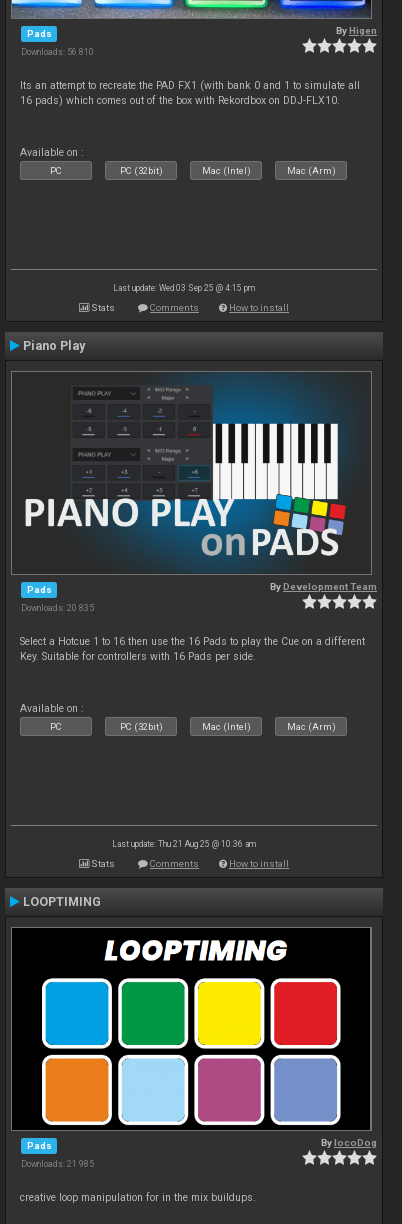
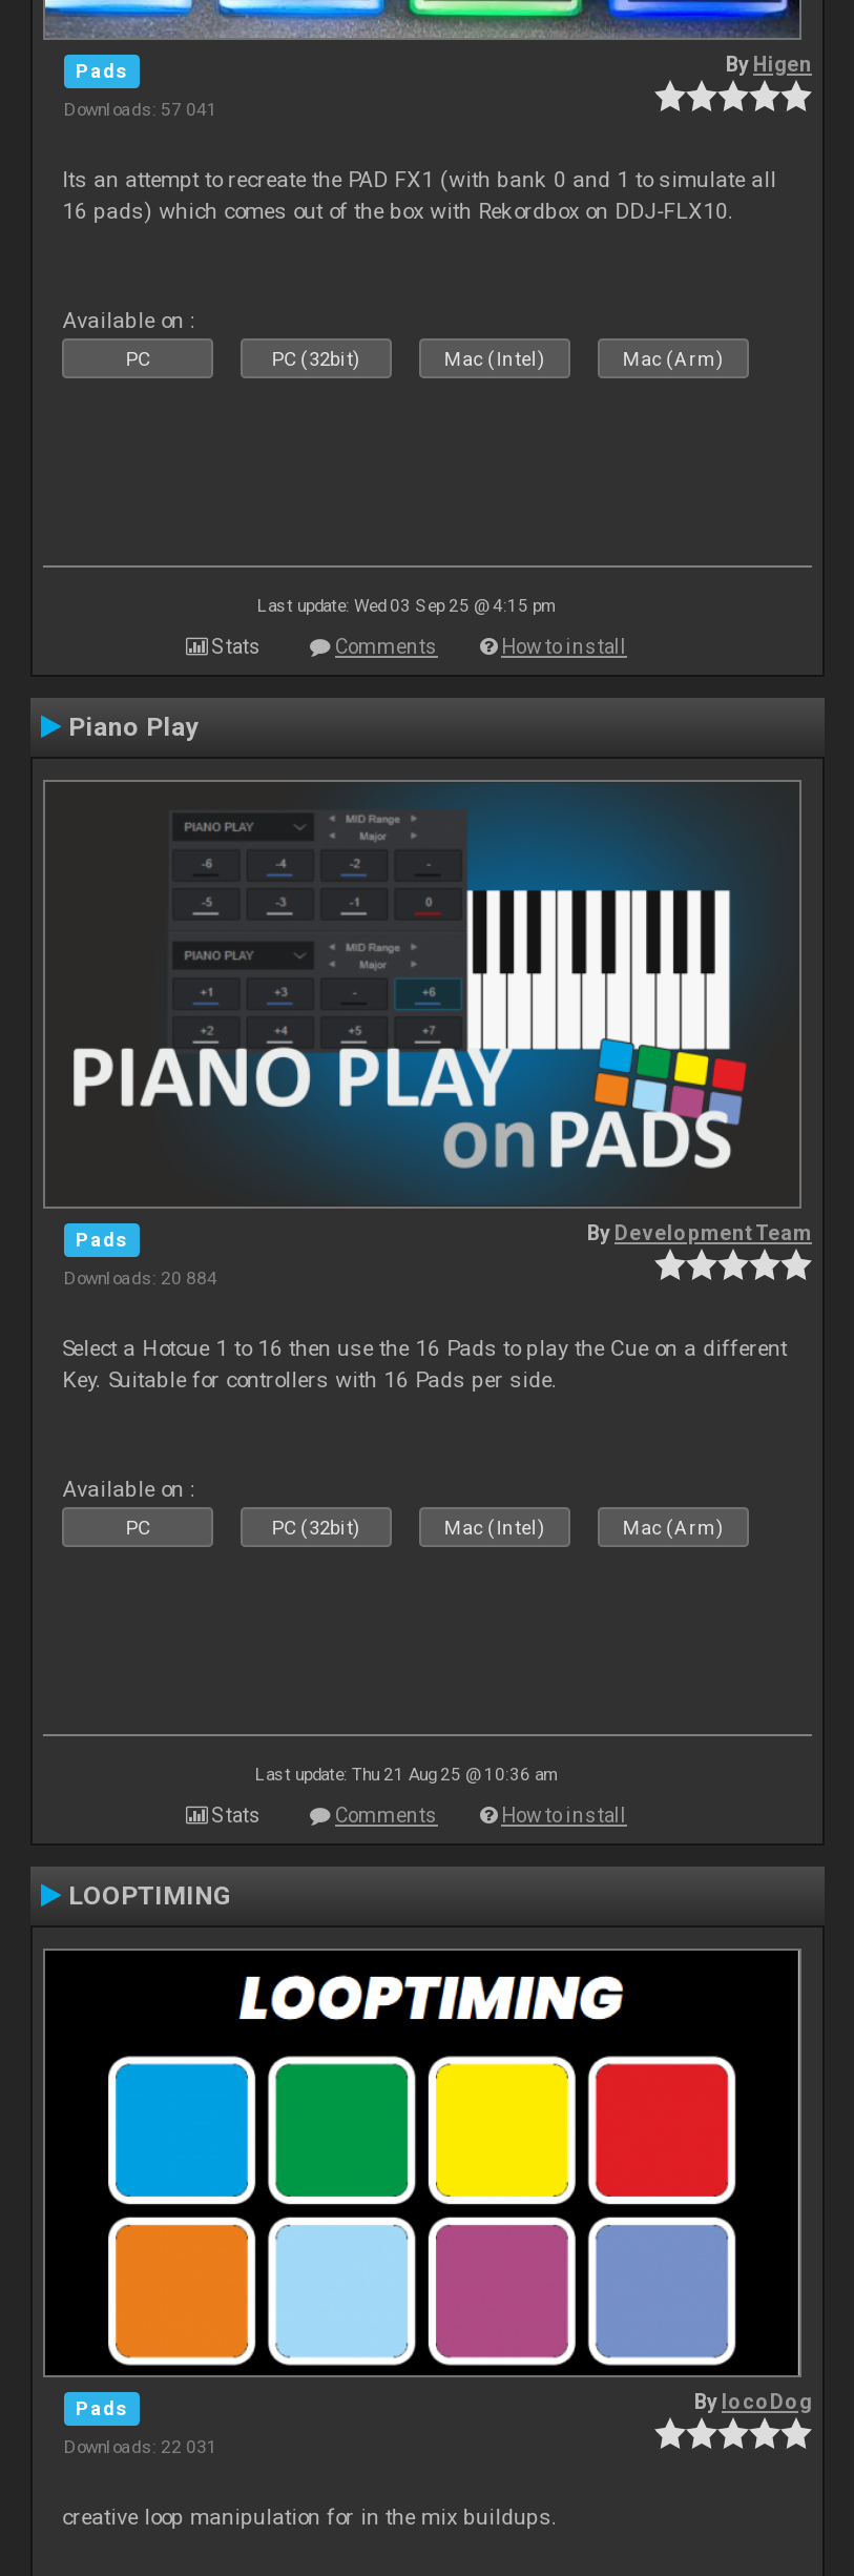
- Downloads: 56 810
+ Downloads: 57 041

- Downloads: 20 835
+ Downloads: 20 884

- Downloads: 21 985
+ Downloads: 22 031
